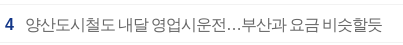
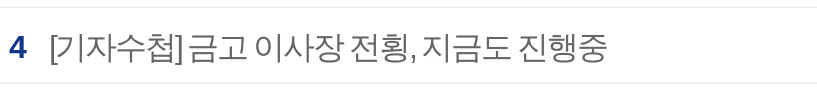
- 양산도시철도 내달 영업시운전…부산과 요금 비슷할듯
+ [기자수첩] 금고 이사장 전횡, 지금도 진행중
